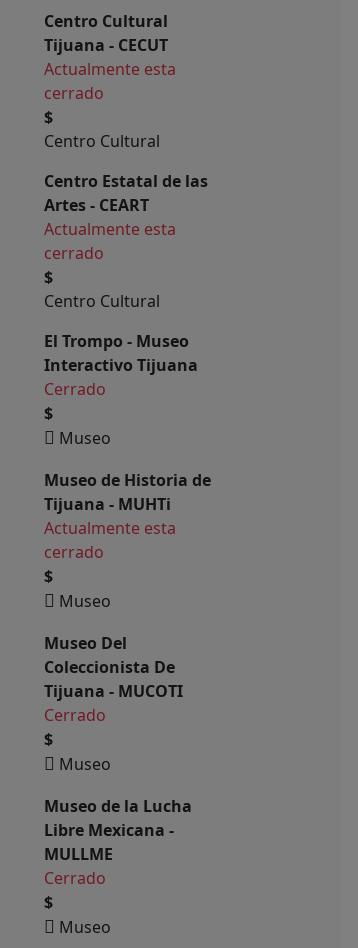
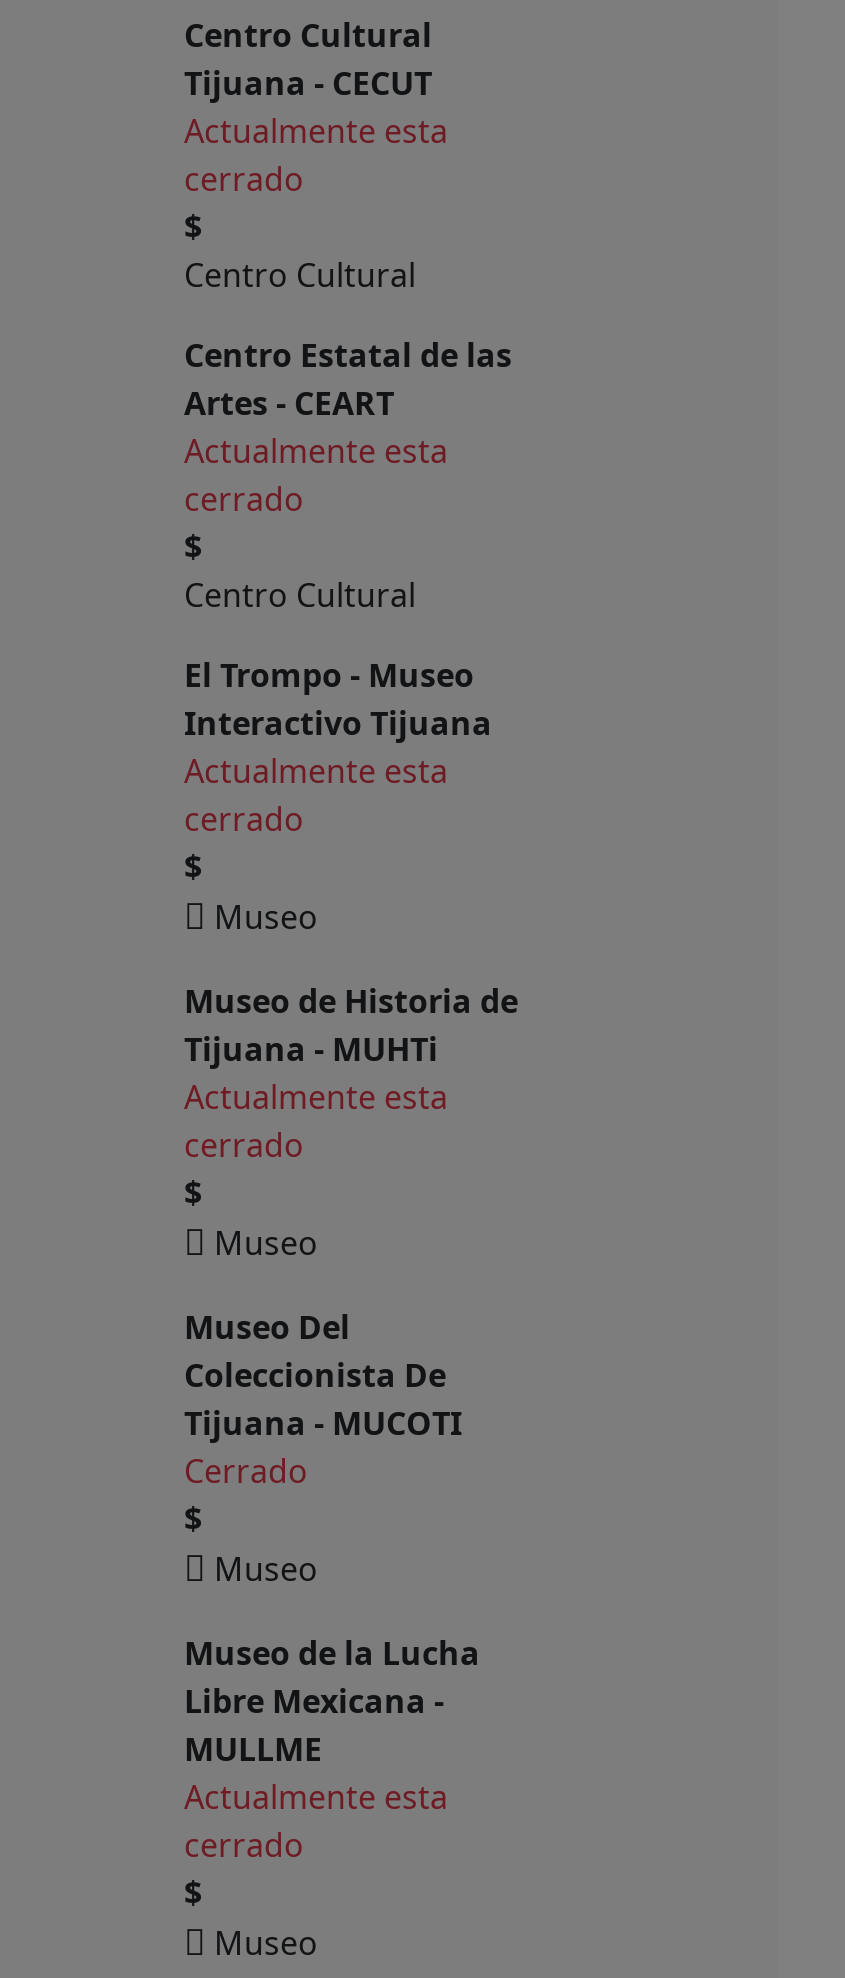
- Cerrado
+ Actualmente esta
+ cerrado

- Cerrado
+ Actualmente esta
+ cerrado
